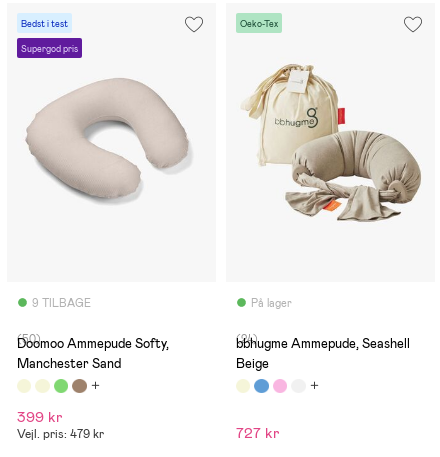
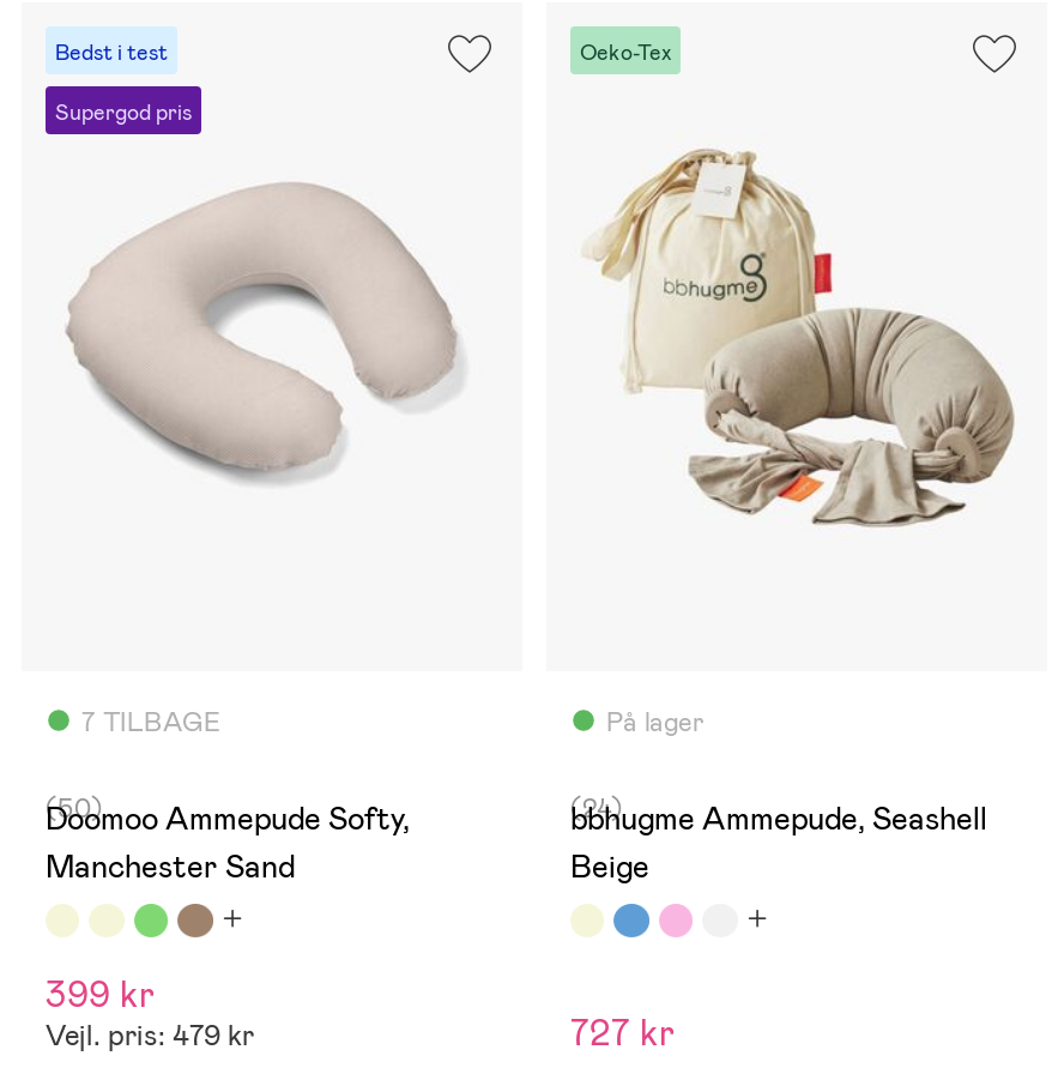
- 9 TILBAGE
+ 7 TILBAGE
